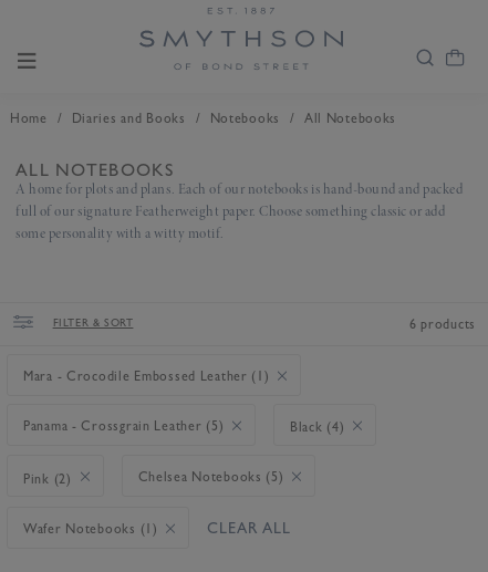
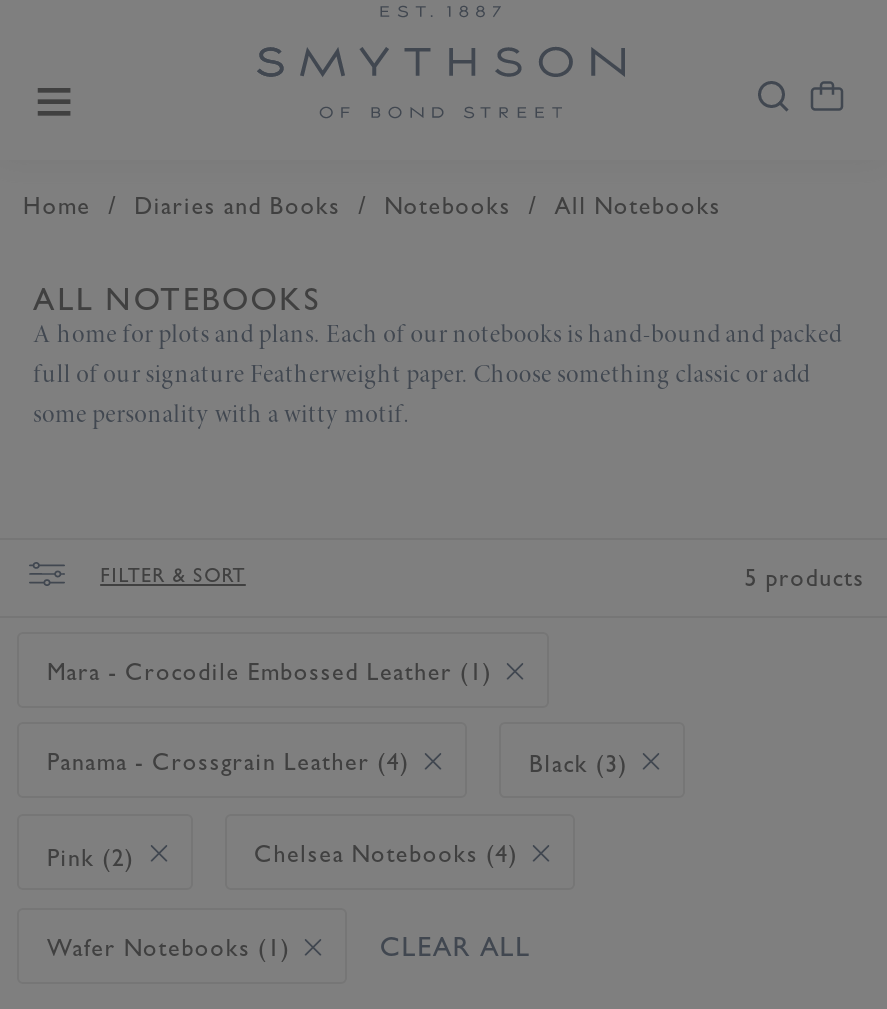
- 6 products
+ 5 products

- Panama - Crossgrain Leather (5)
+ Panama - Crossgrain Leather (4)

- Black (4)
+ Black (3)

- Chelsea Notebooks (5)
+ Chelsea Notebooks (4)
